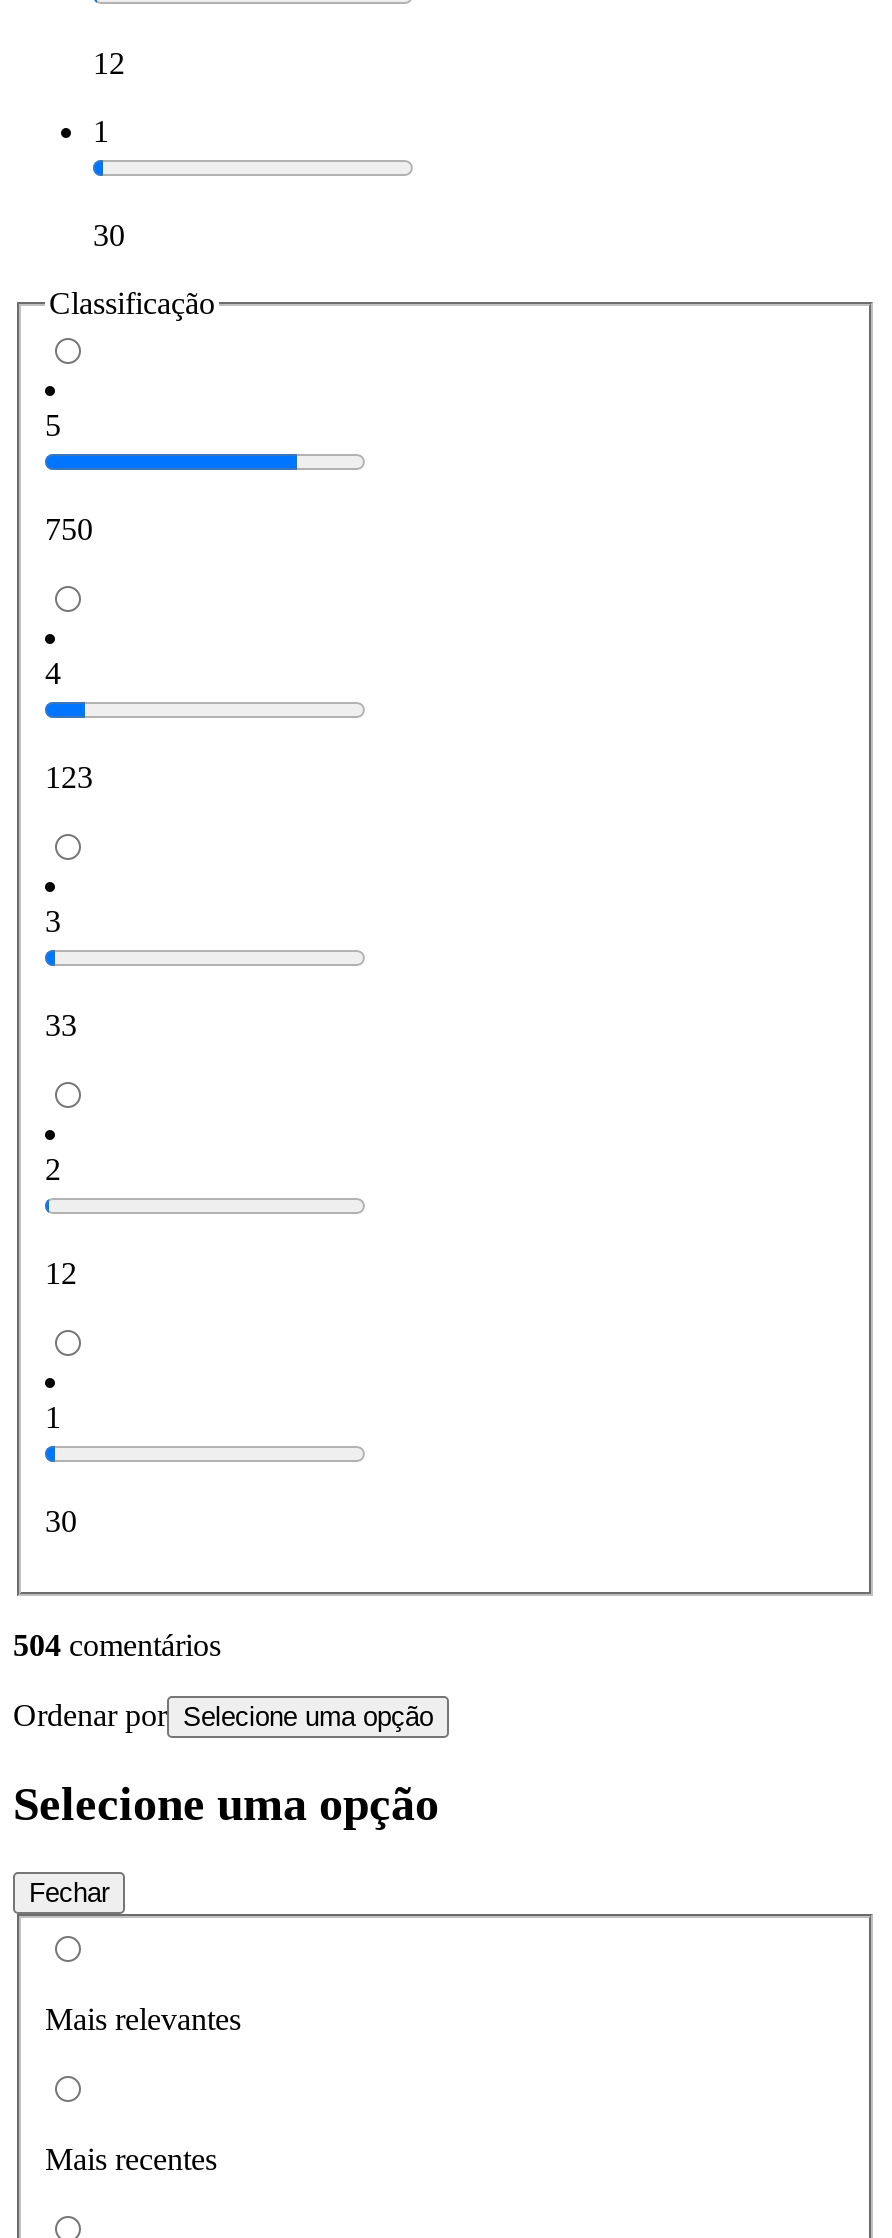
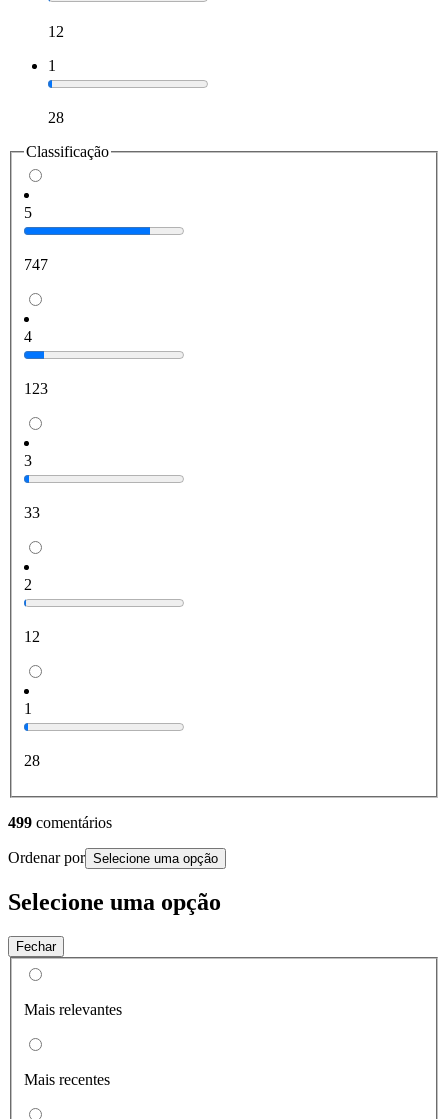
- 30
+ 28

- 750
+ 747

- 30
+ 28

- 504 comentários
+ 499 comentários
